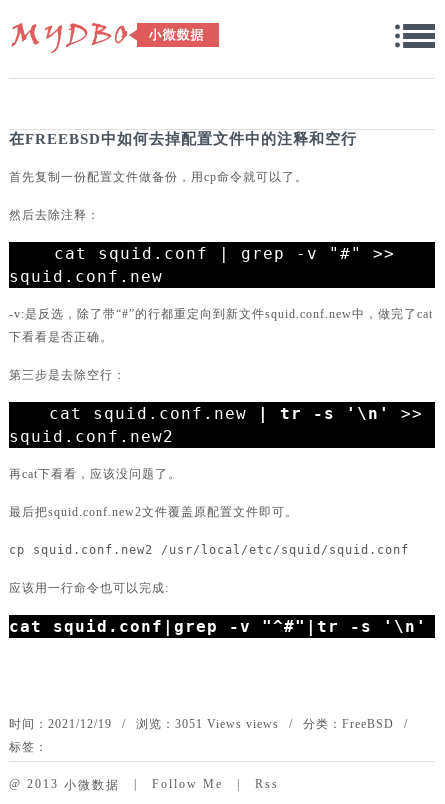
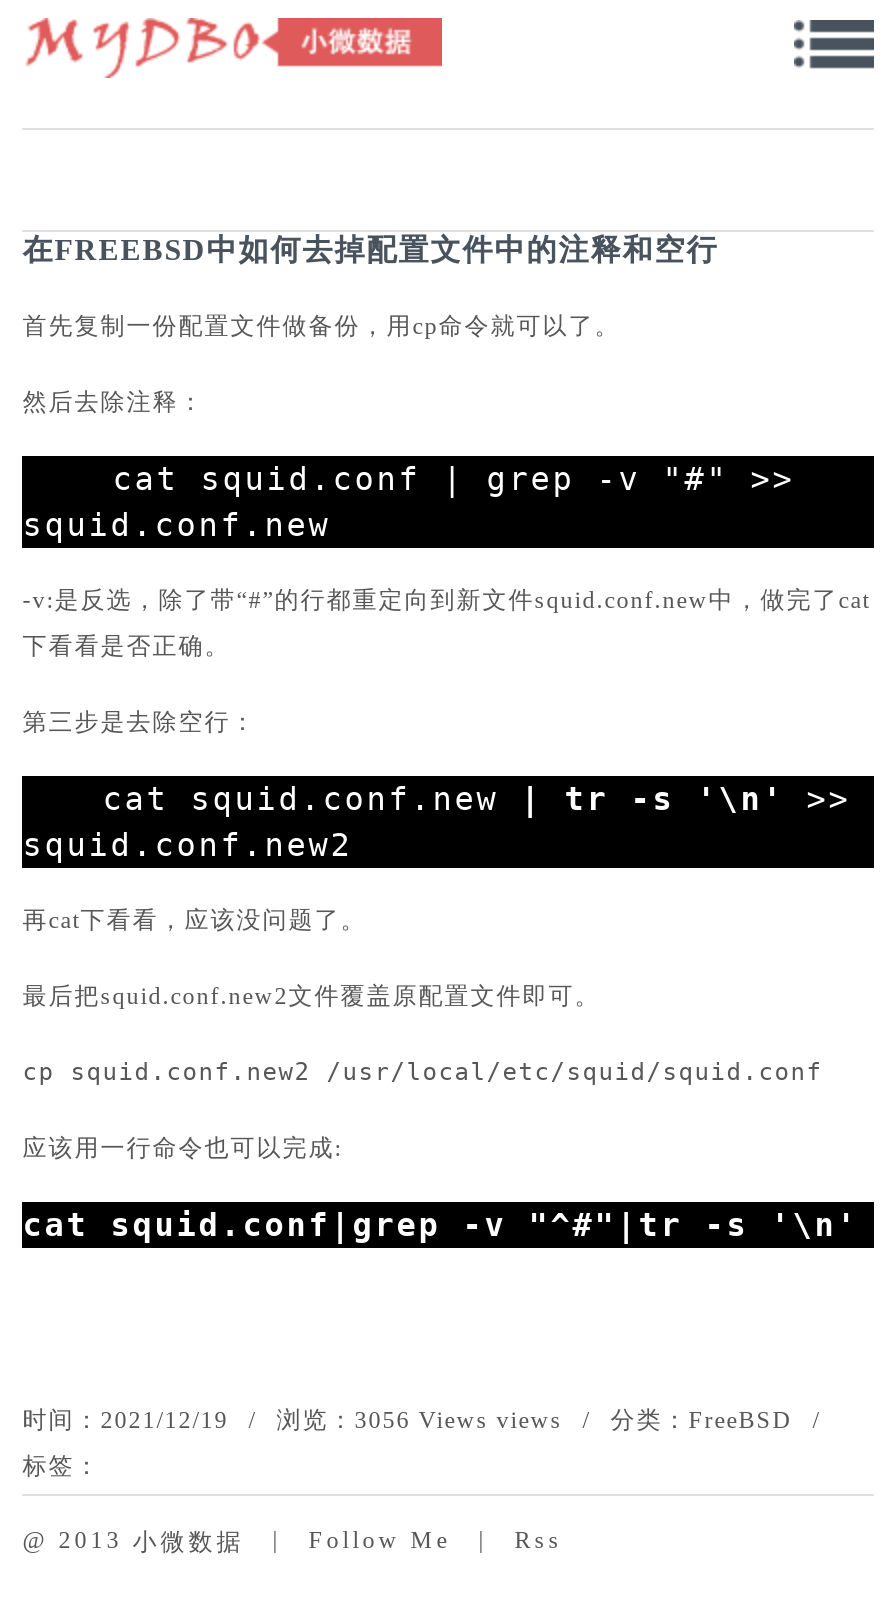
- 浏览：3051 Views views
+ 浏览：3056 Views views
